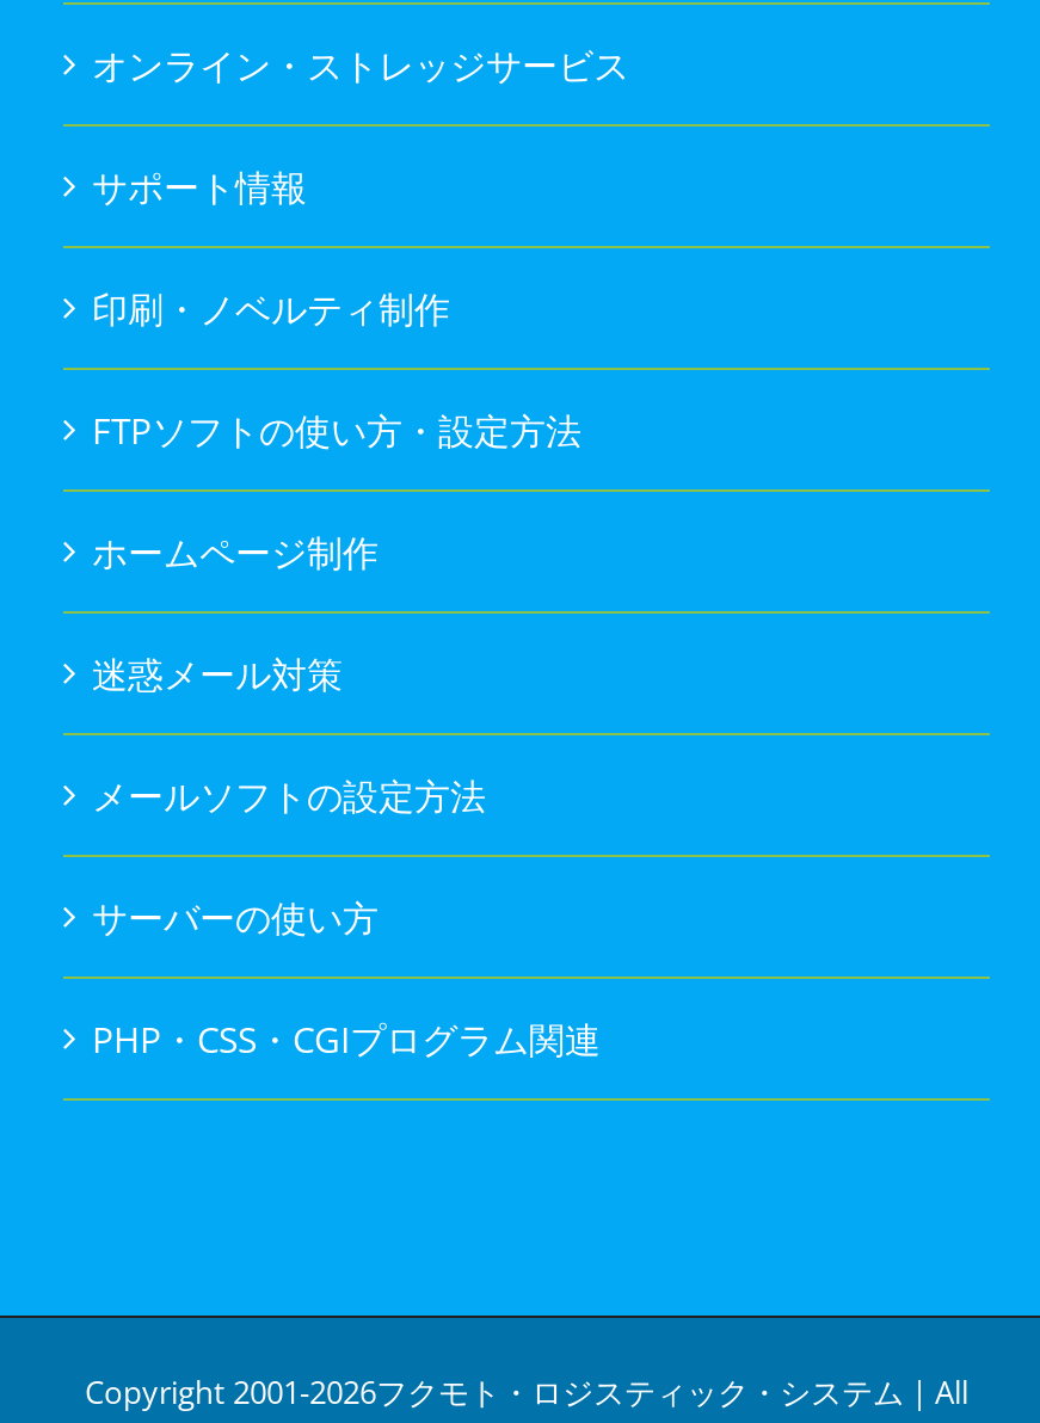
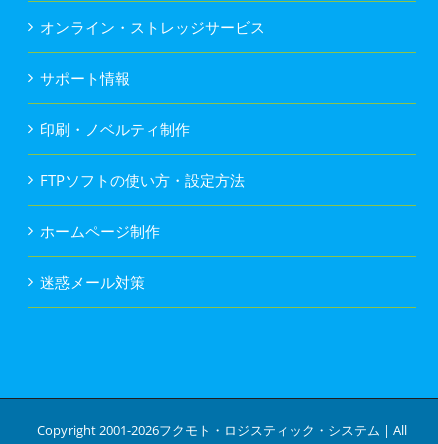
- メールソフトの設定方法
- サーバーの使い方
- PHP・CSS・CGIプログラム関連
